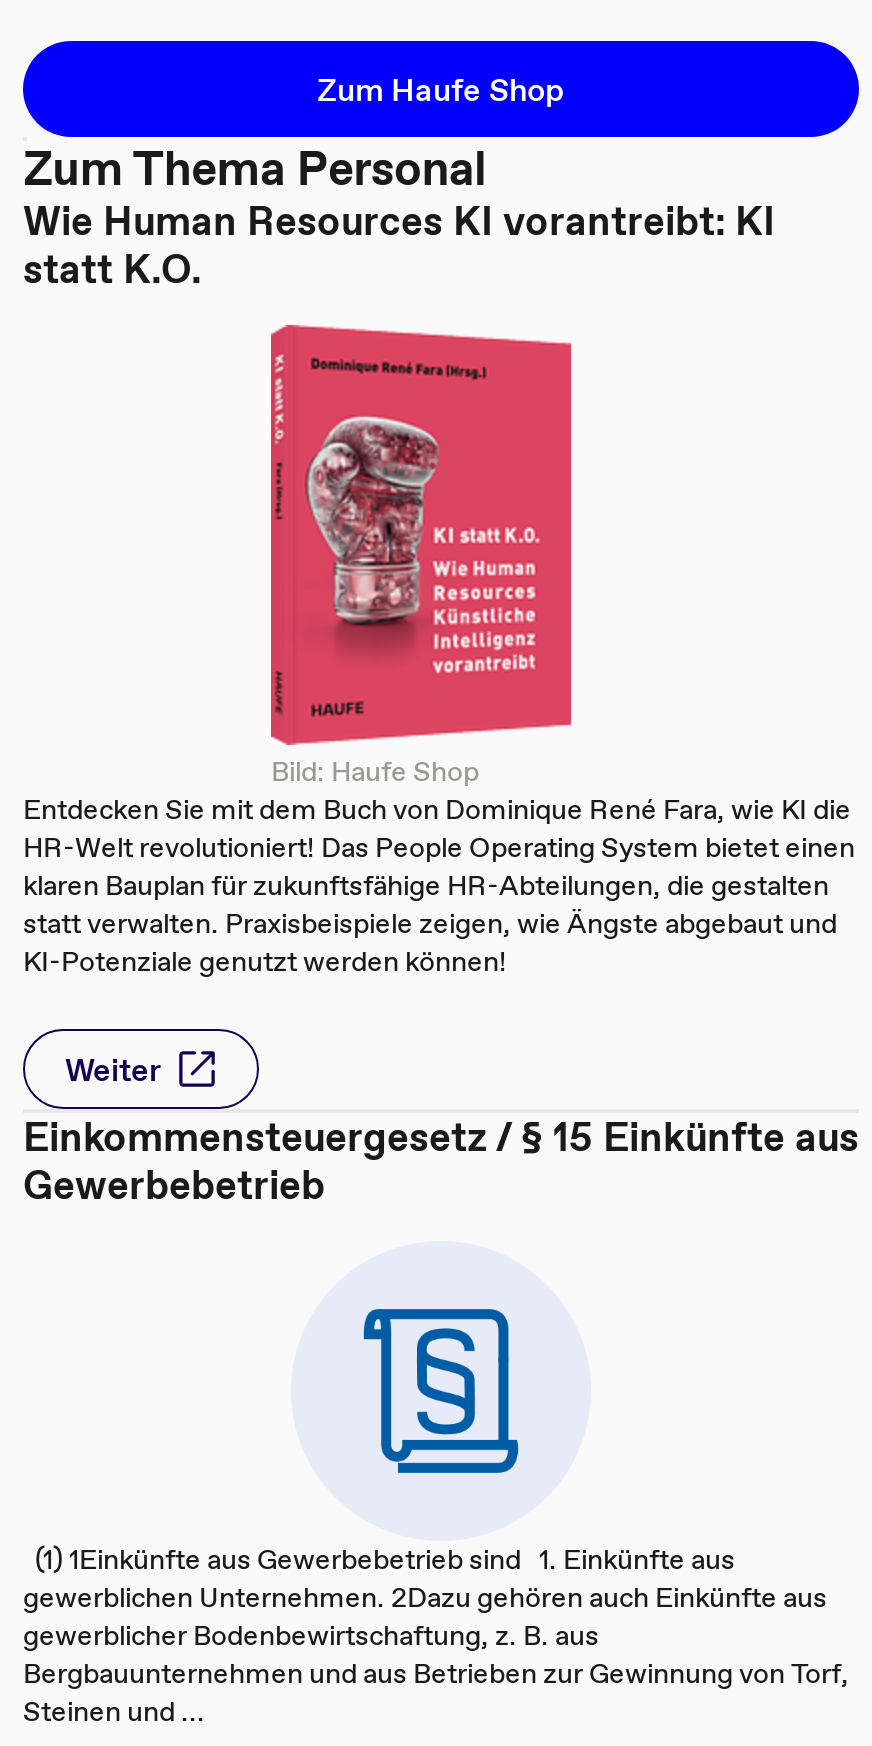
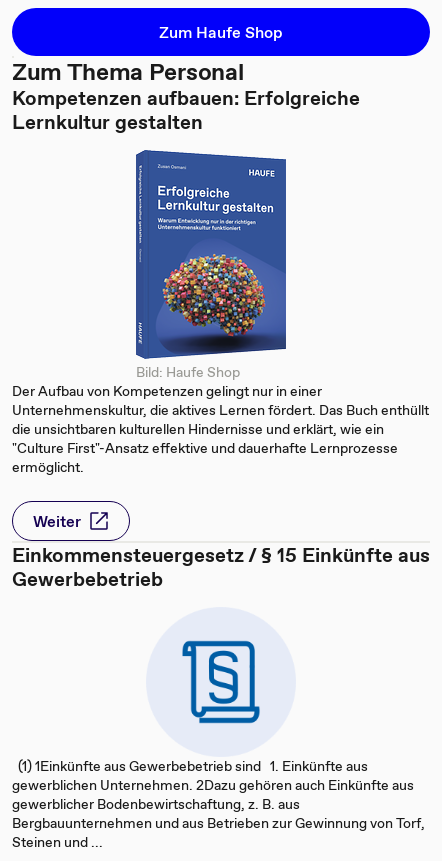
- Wie Human Resources KI vorantreibt: KI
- statt K.O.
+ Kompetenzen aufbauen: Erfolgreiche
+ Lernkultur gestalten

- [image]
- Entdecken Sie mit dem Buch von Dominique René Fara, wie KI die
- HR-Welt revolutioniert! Das People Operating System bietet einen
- klaren Bauplan für zukunftsfähige HR-Abteilungen, die gestalten
- statt verwalten. Praxisbeispiele zeigen, wie Ängste abgebaut und
- KI-Potenziale genutzt werden können!
+ [image]
+ Der Aufbau von Kompetenzen gelingt nur in einer
+ Unternehmenskultur, die aktives Lernen fördert. Das Buch enthüllt
+ die unsichtbaren kulturellen Hindernisse und erklärt, wie ein
+ "Culture First"-Ansatz effektive und dauerhafte Lernprozesse
+ ermöglicht.
